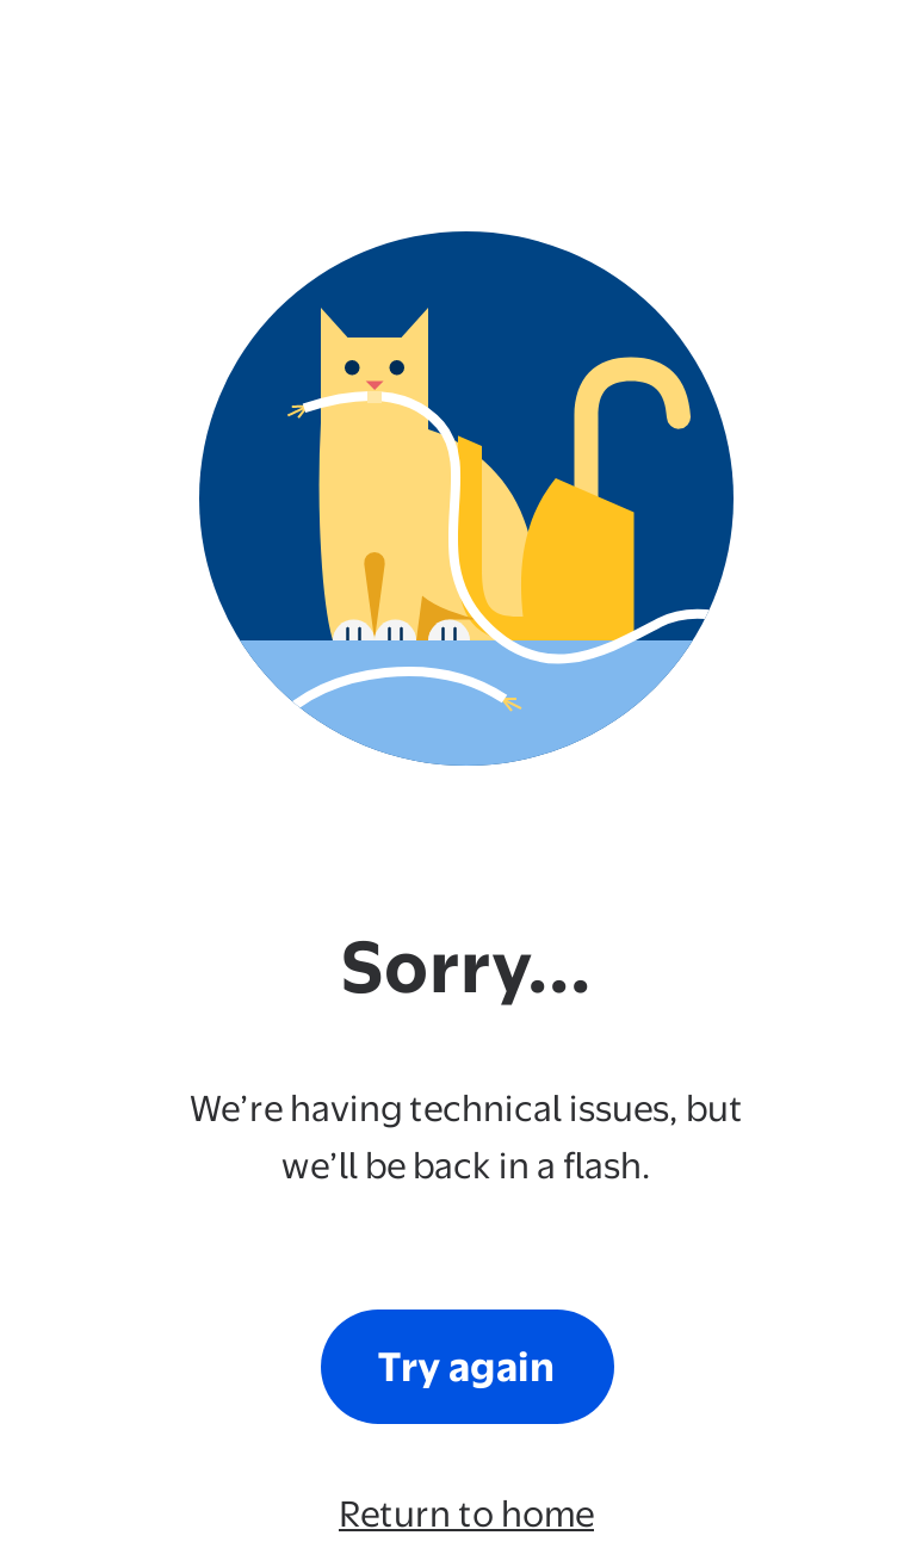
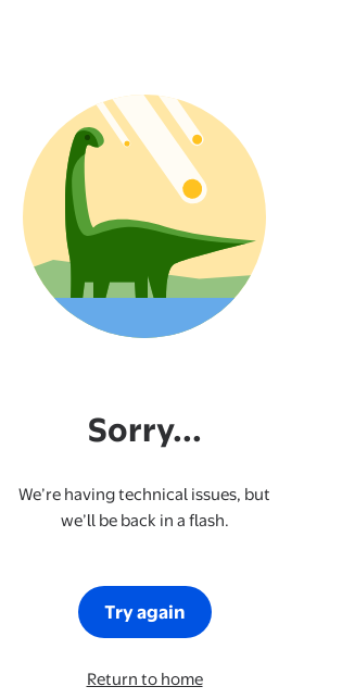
- [image]
+ [image]
